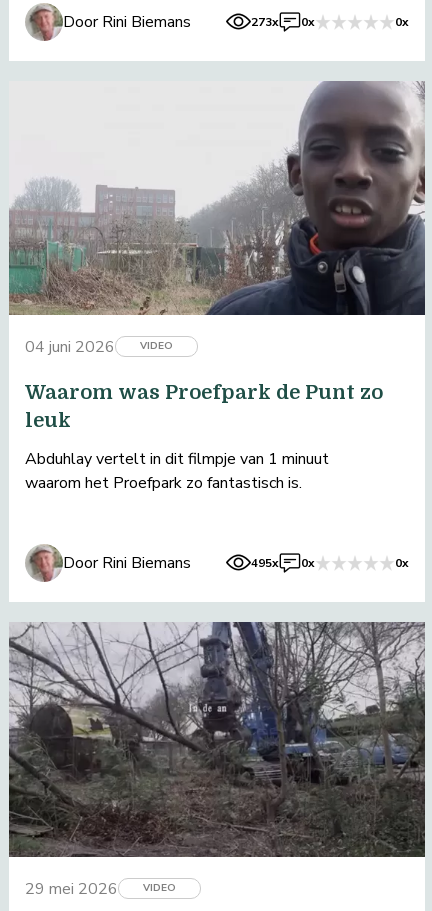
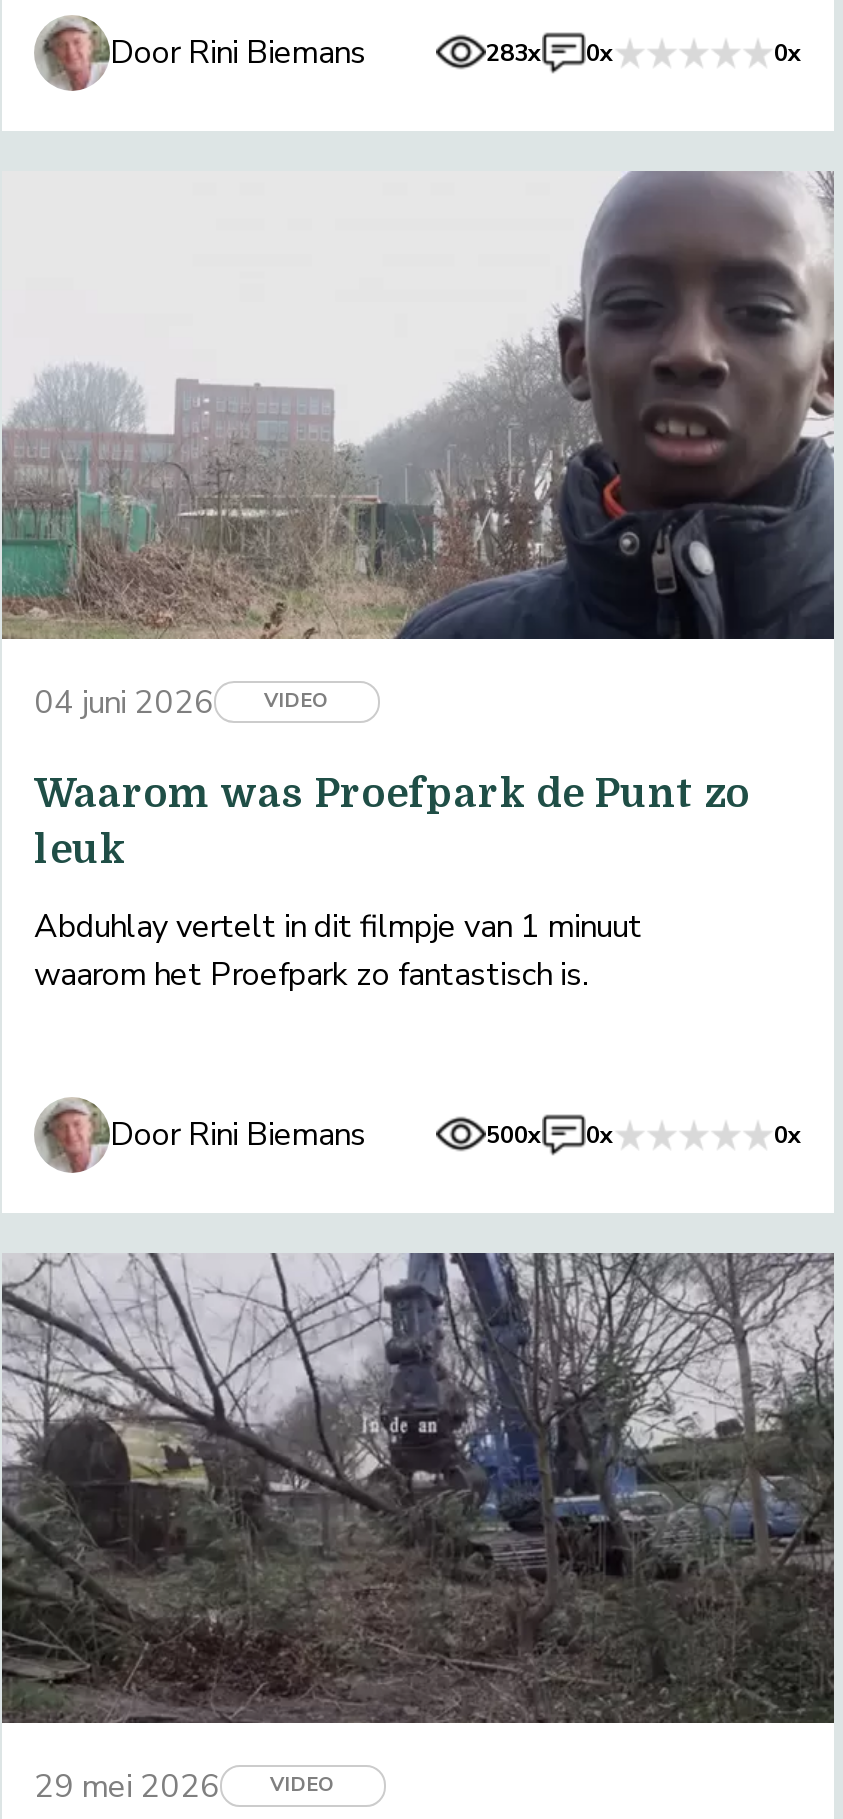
- 273x
+ 283x

- 495x
+ 500x
